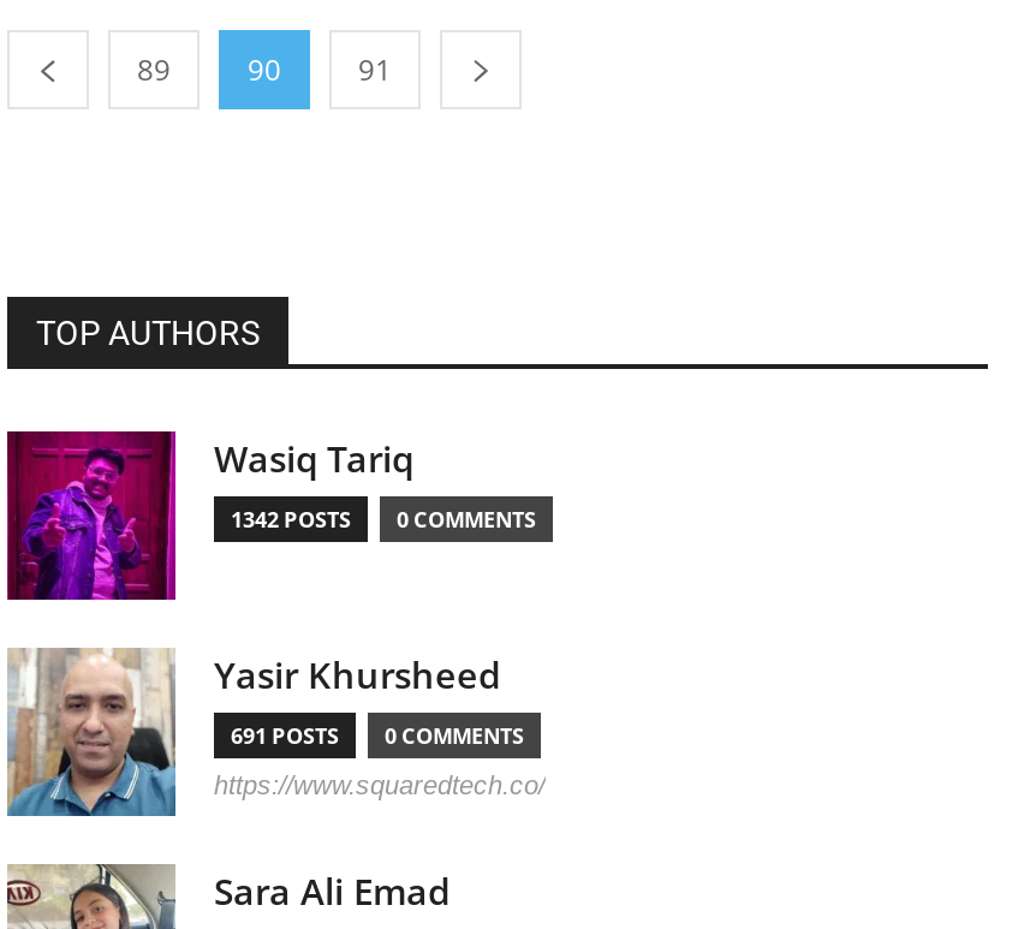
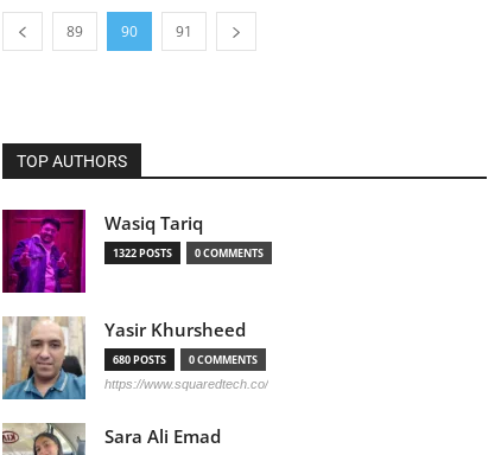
- 1342 POSTS 0 COMMENTS
+ 1322 POSTS 0 COMMENTS

- 691 POSTS 0 COMMENTS
+ 680 POSTS 0 COMMENTS
